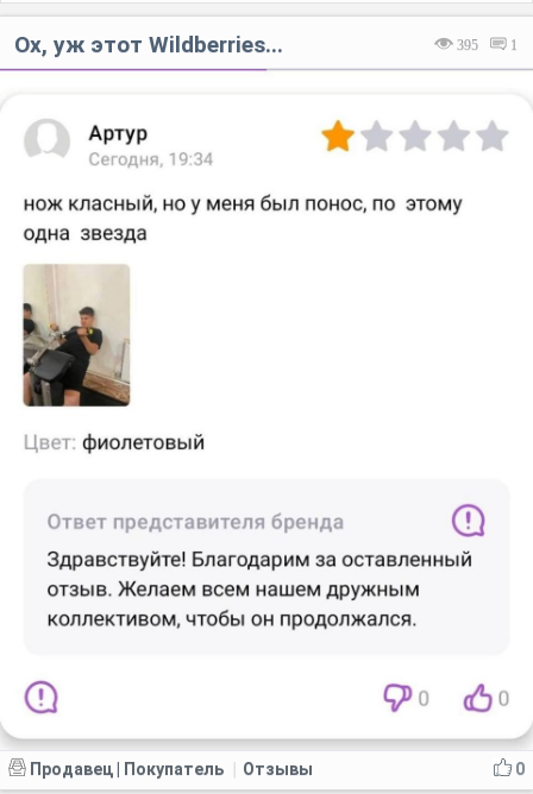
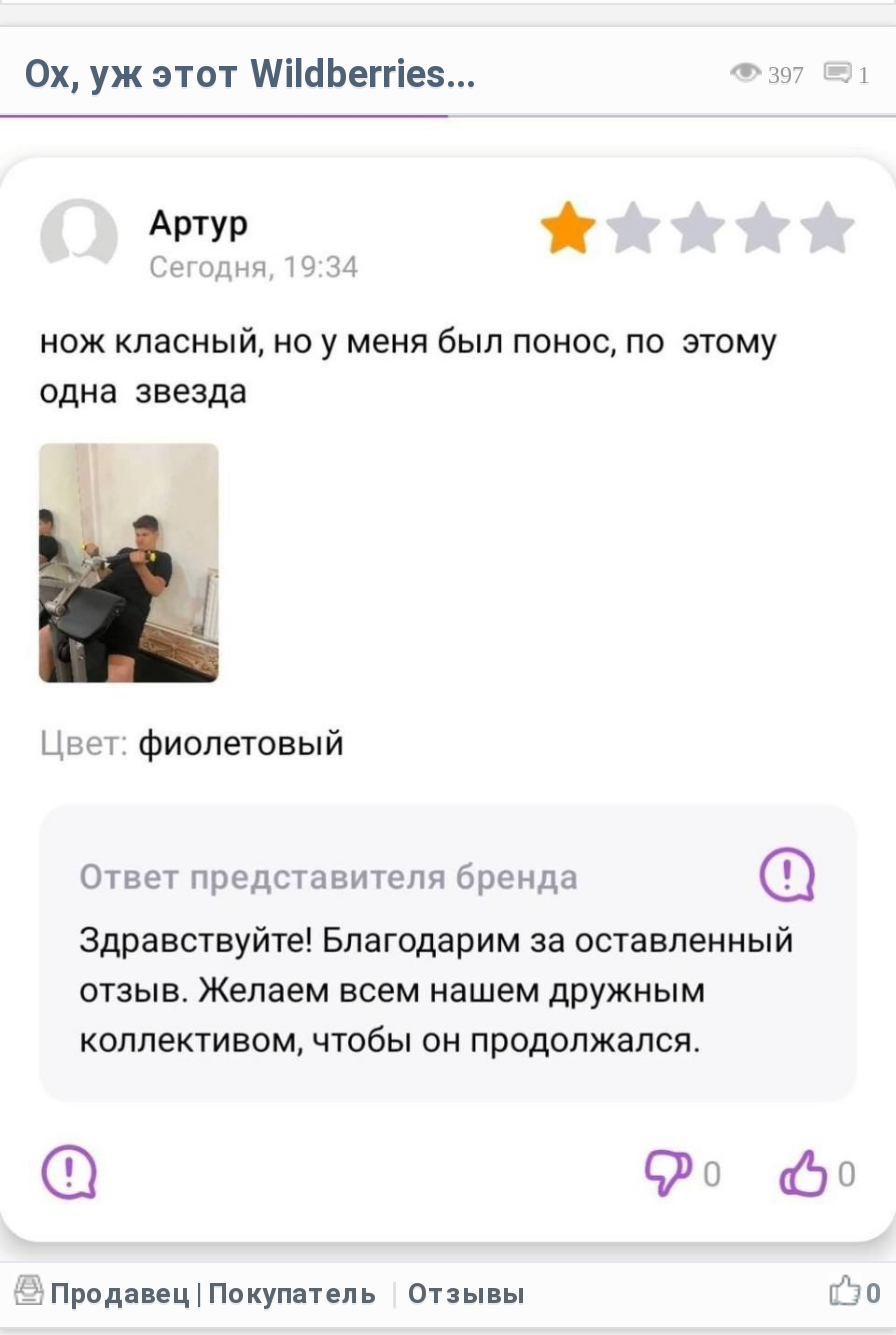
- 395 1
+ 397 1
